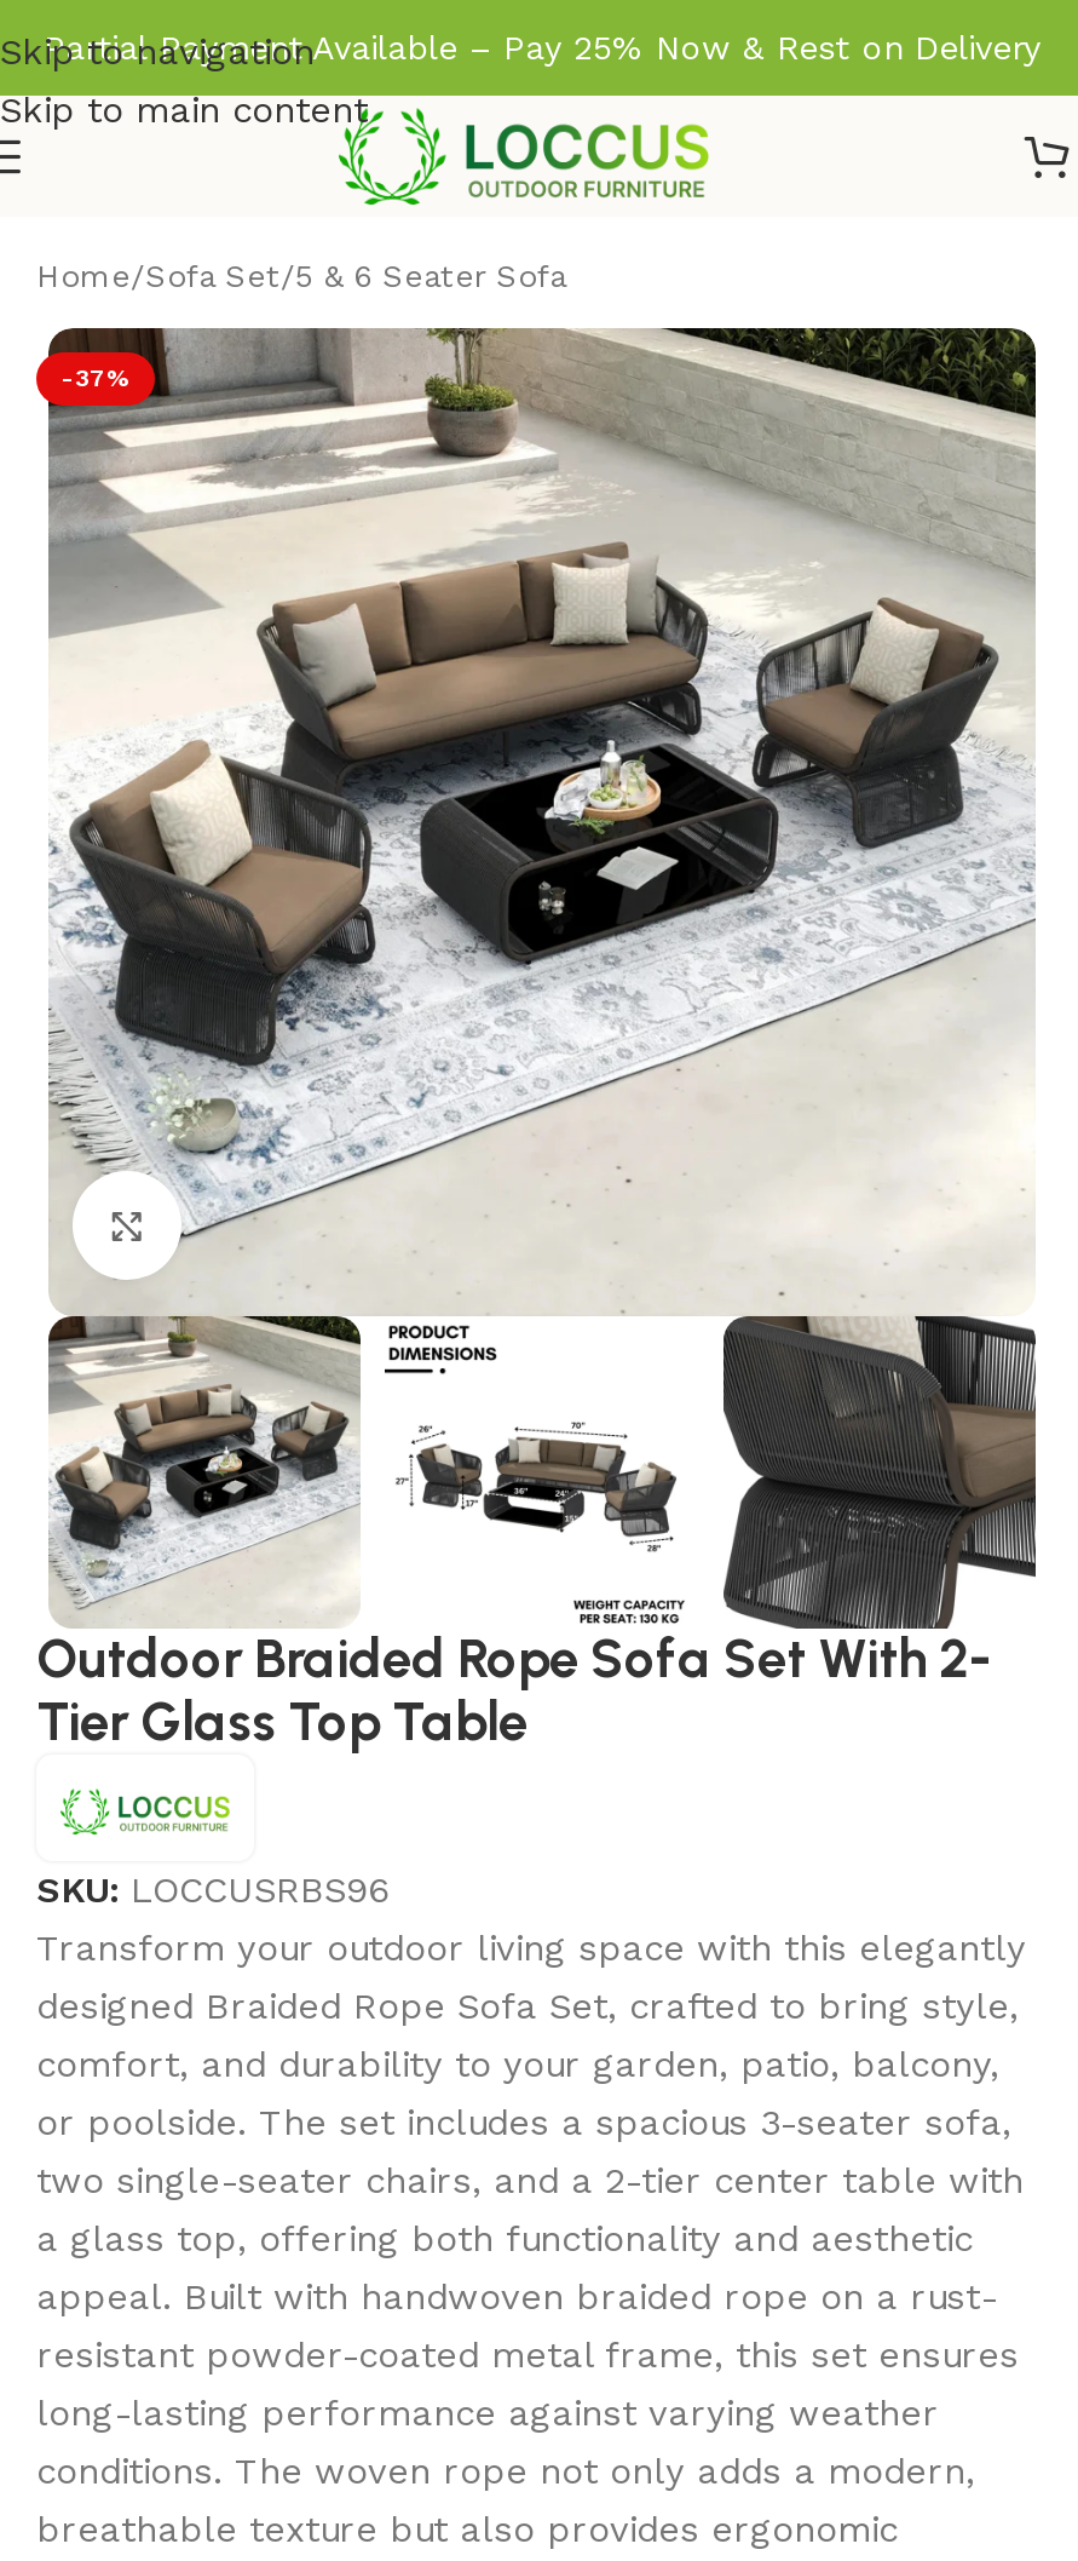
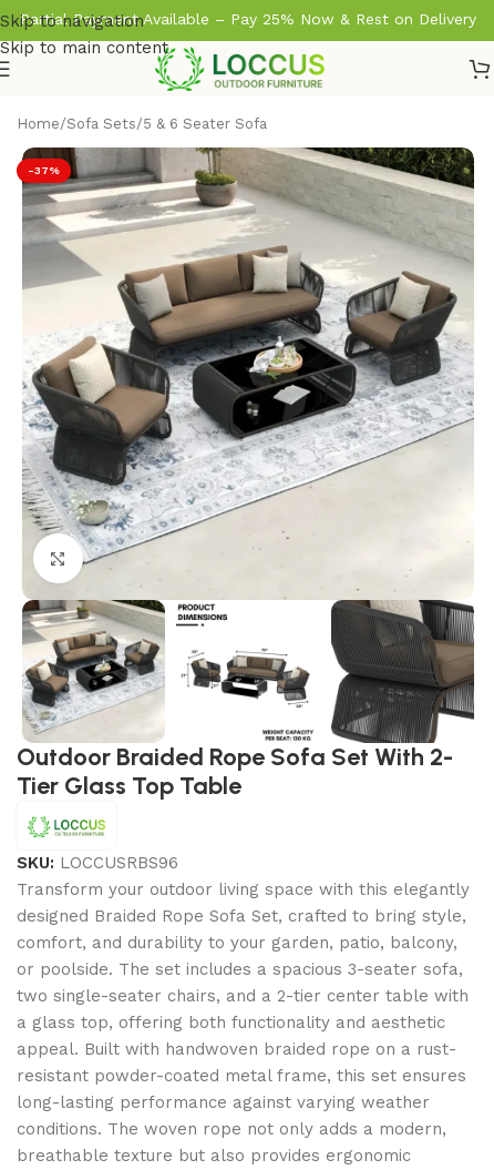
- Home/Sofa Set/5 & 6 Seater Sofa
+ Home/Sofa Sets/5 & 6 Seater Sofa
